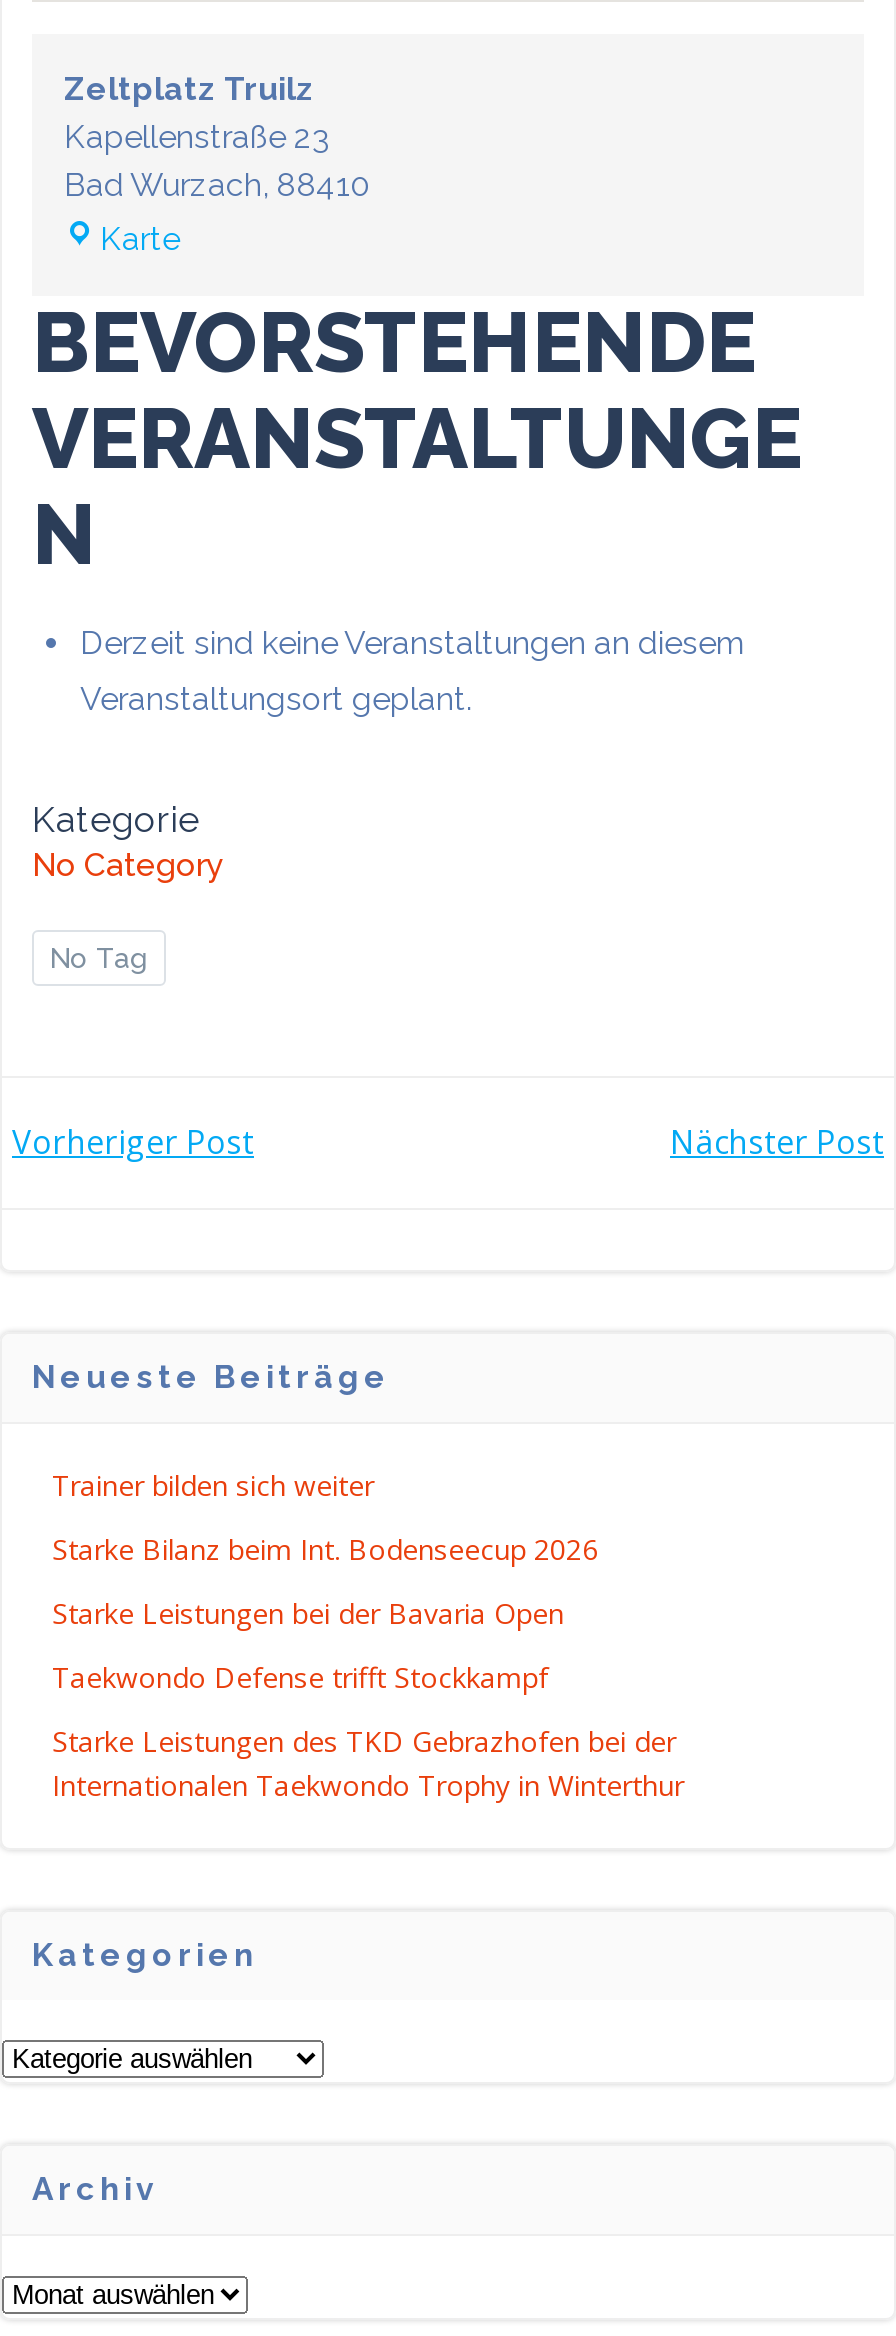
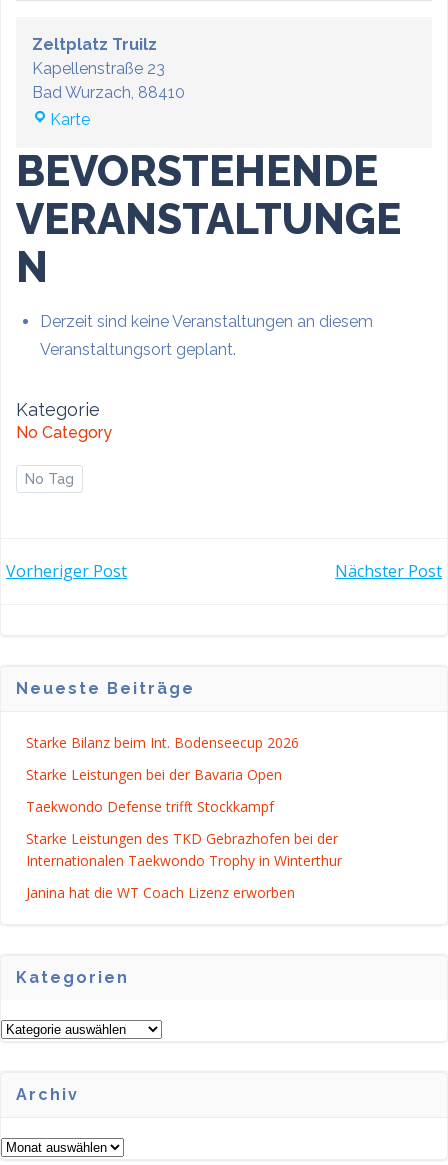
- Trainer bilden sich weiter

moved up: Starke Bilanz beim Int. Bodenseecup 2026 | Starke Leistungen bei der Bavaria Open | Taekwondo Defense trifft Stockkampf | Starke Leistungen des TKD Gebrazhofen bei der | Internationalen Taekwondo Trophy in Winterthur

+ Janina hat die WT Coach Lizenz erworben
